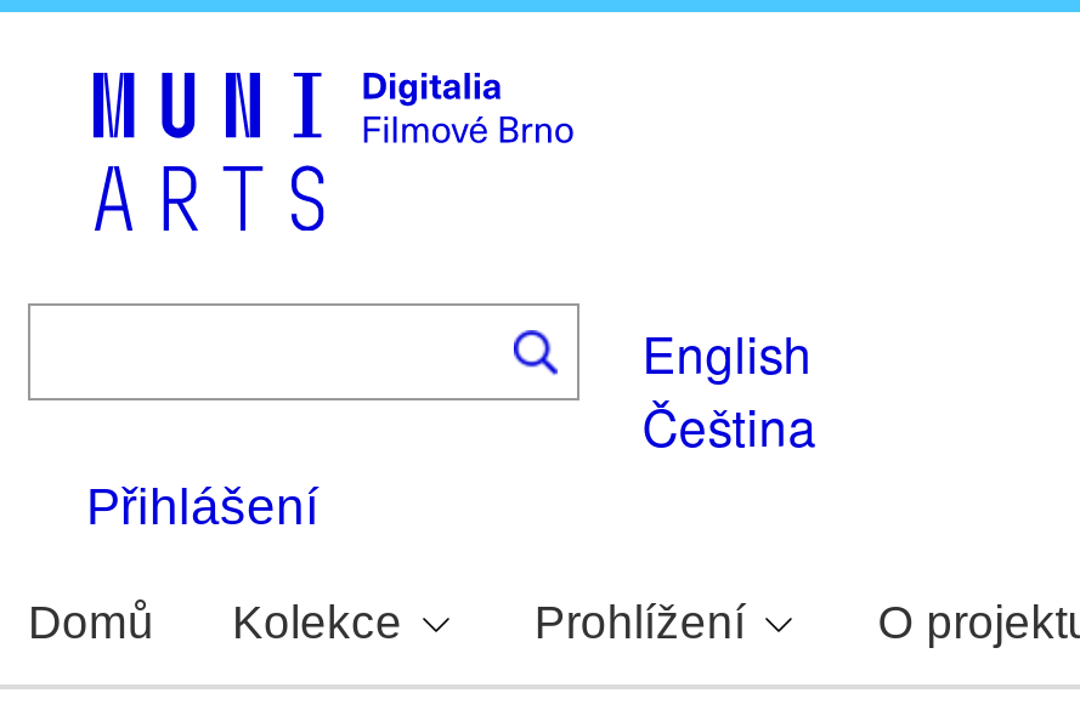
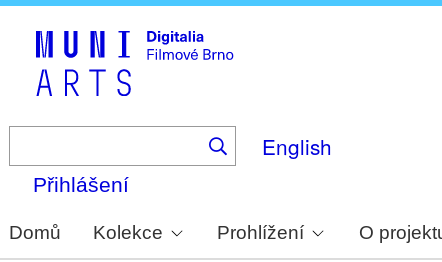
- Čeština
